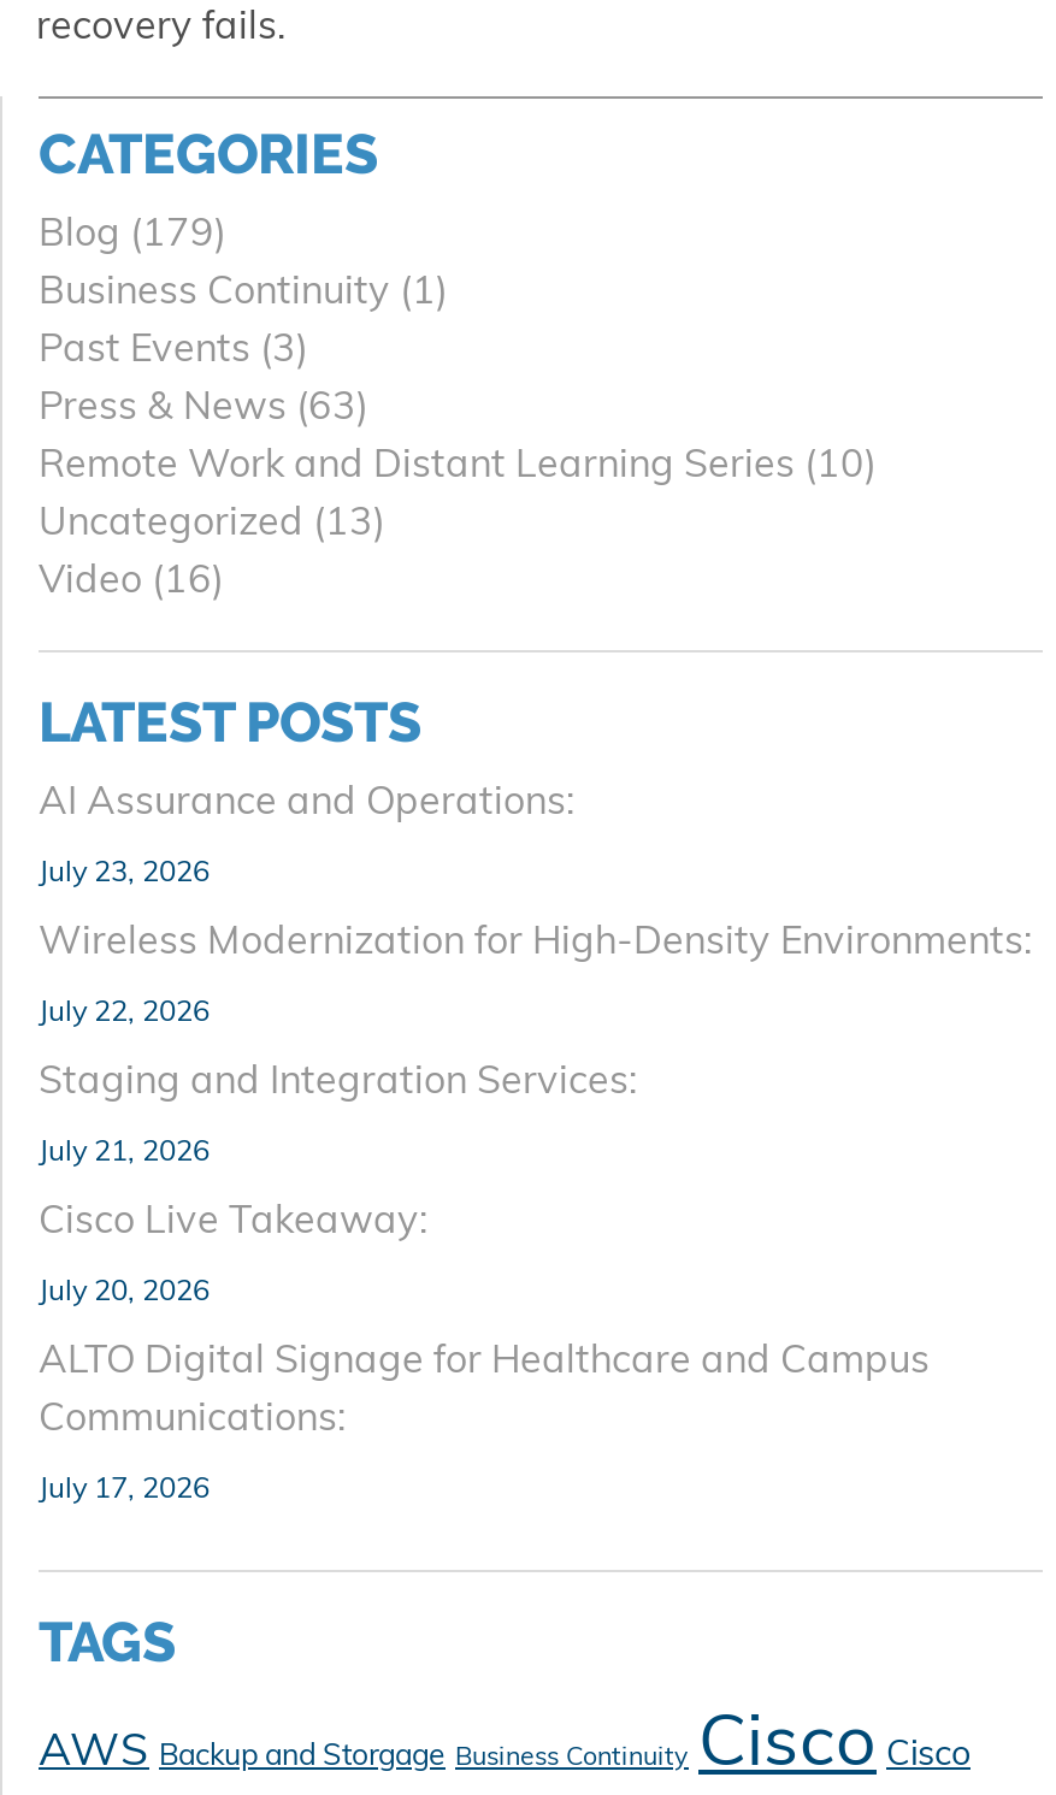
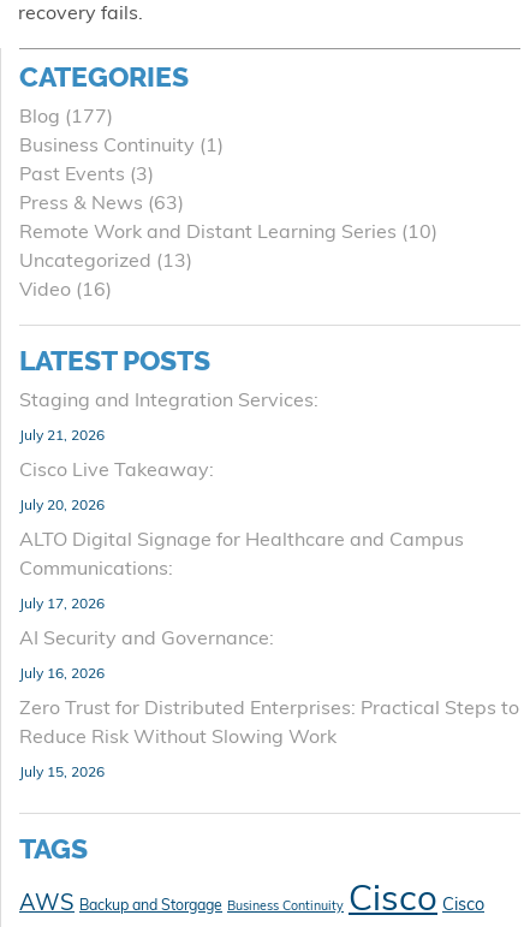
- Blog (179)
+ Blog (177)

- AI Assurance and Operations:
- July 23, 2026
- Wireless Modernization for High-Density Environments:
- July 22, 2026

moved up: Staging and Integration Services: | July 21, 2026 | Cisco Live Takeaway: | July 20, 2026 | ALTO Digital Signage for Healthcare and Campus | Communications: | July 17, 2026

+ AI Security and Governance:
+ July 16, 2026
+ Zero Trust for Distributed Enterprises: Practical Steps to
+ Reduce Risk Without Slowing Work
+ July 15, 2026
